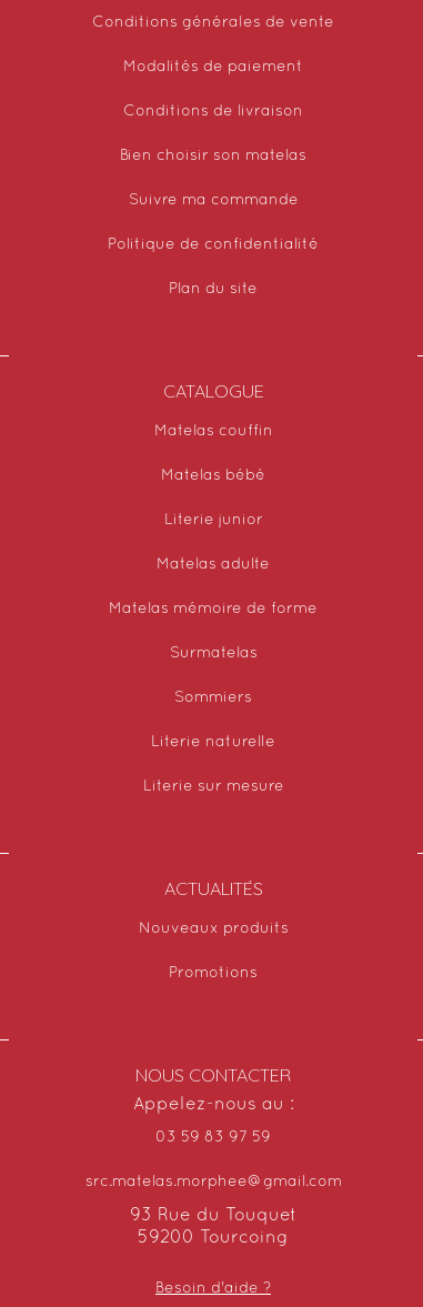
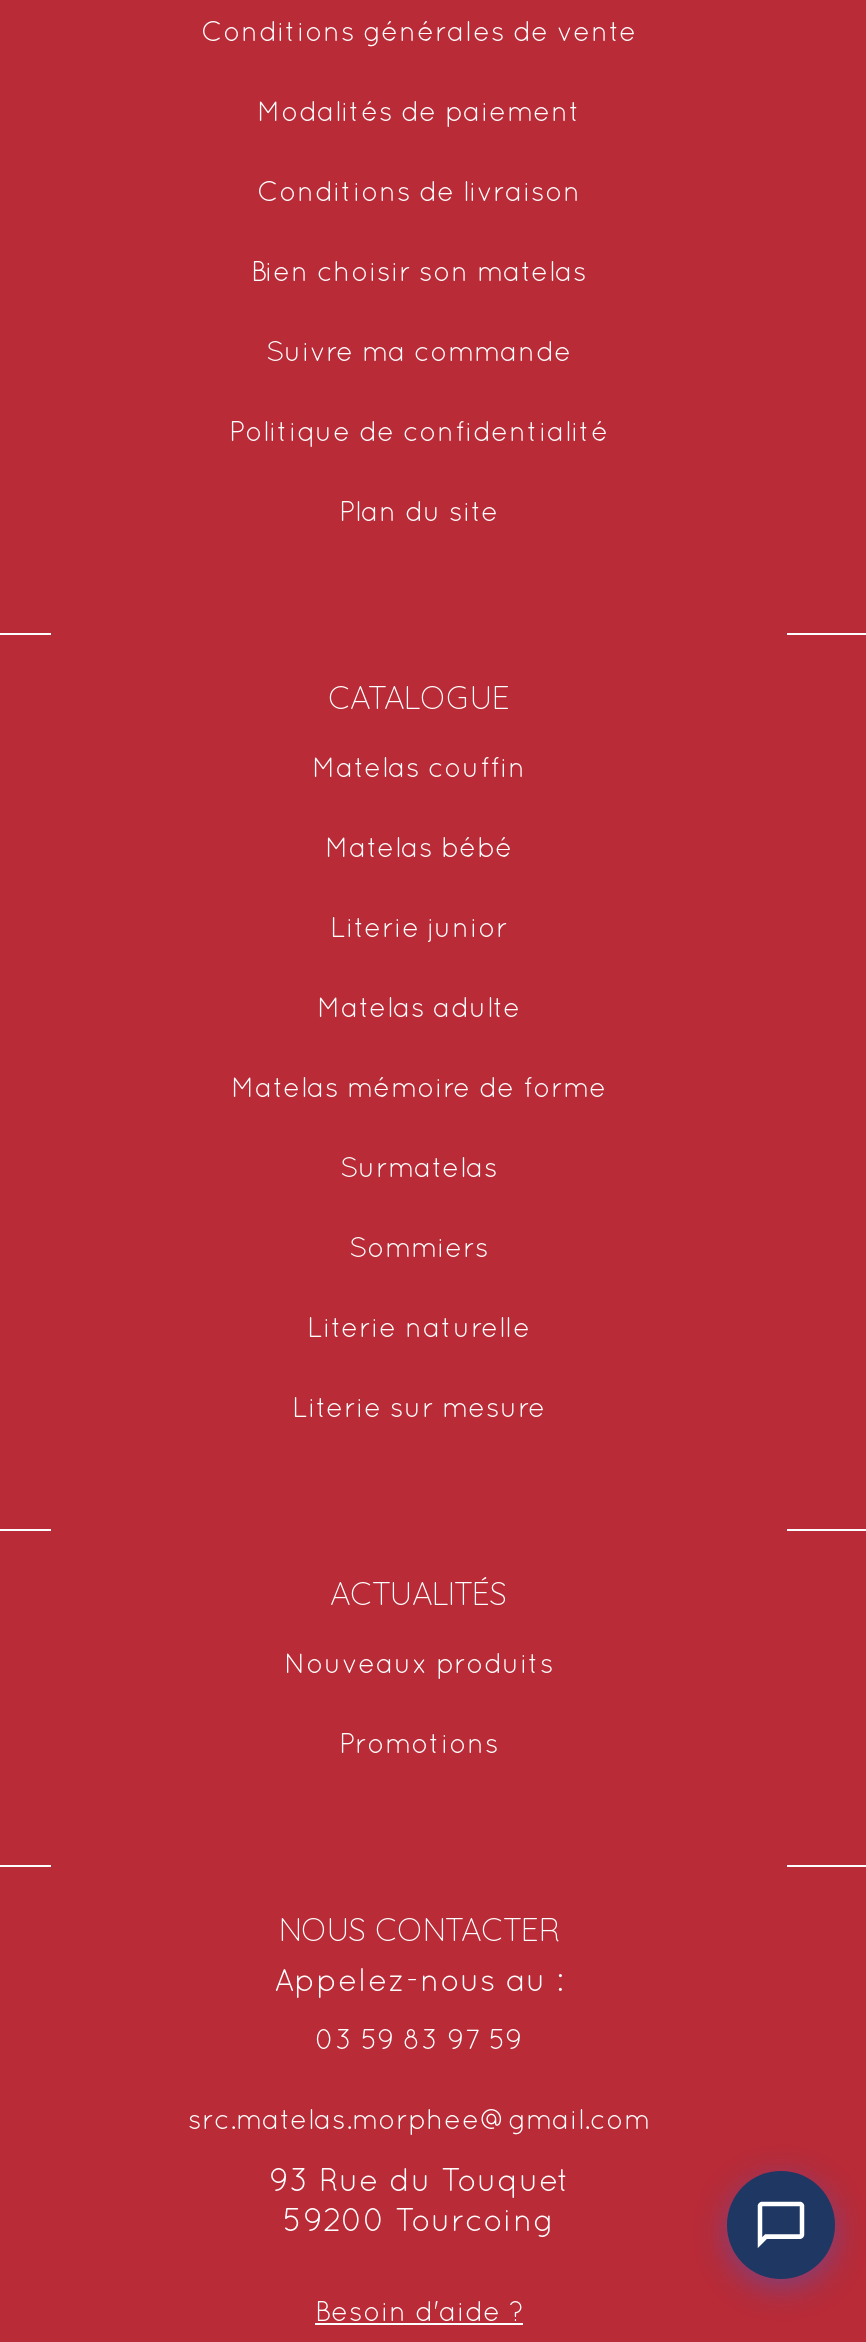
+ [image]
